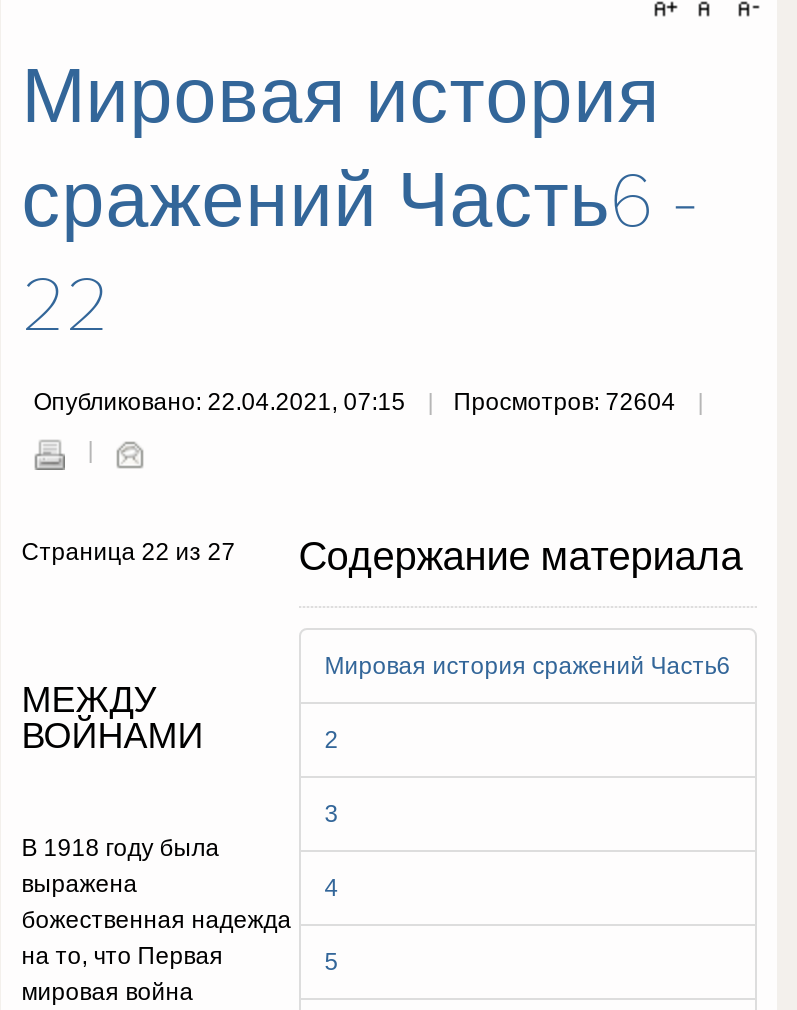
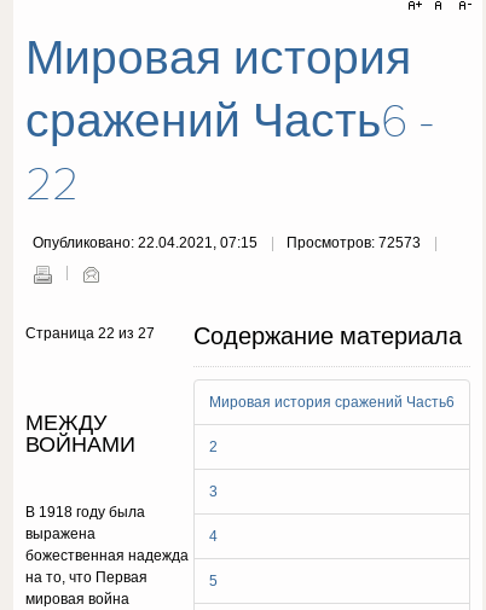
- Опубликовано: 22.04.2021, 07:15 Просмотров: 72604
+ Опубликовано: 22.04.2021, 07:15 Просмотров: 72573
